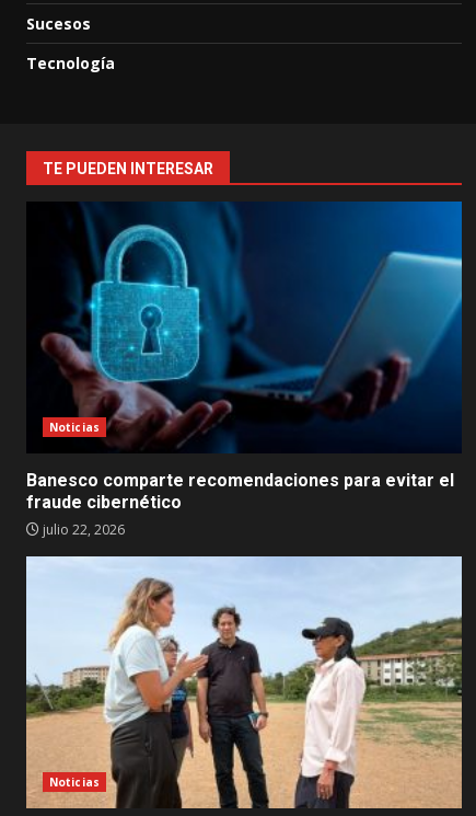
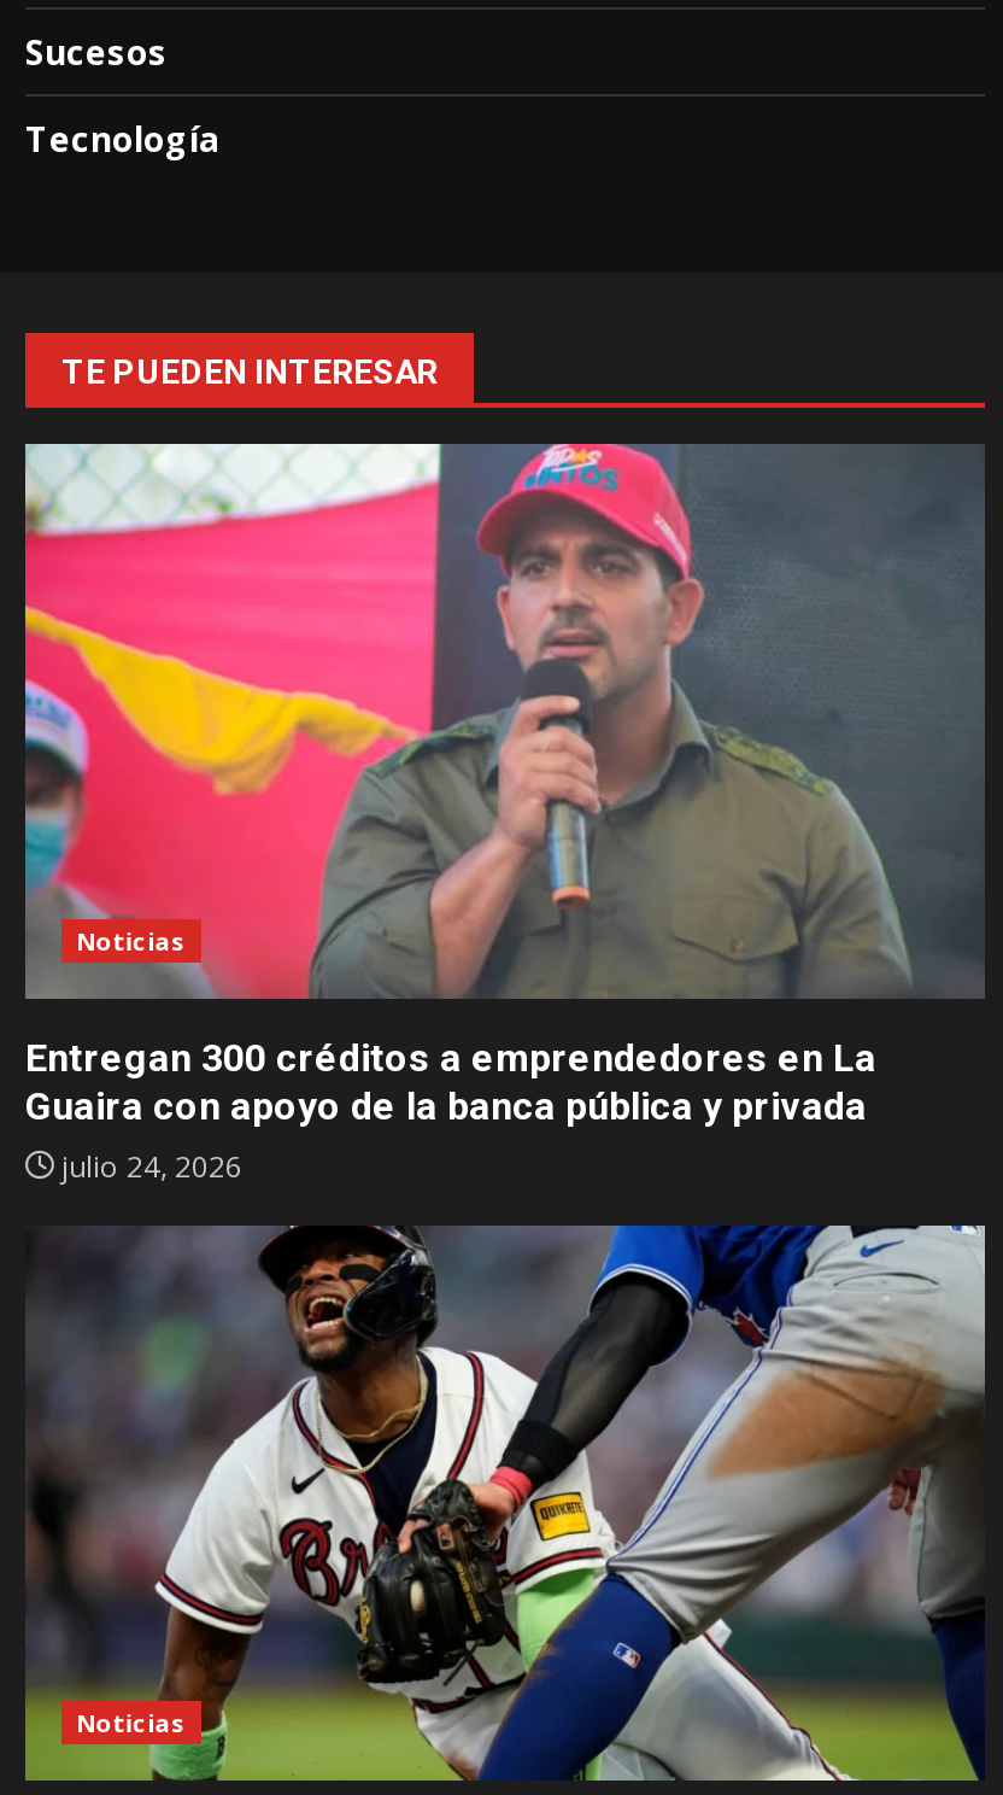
- [image]
- Banesco comparte recomendaciones para evitar el
- fraude cibernético
- julio 22, 2026
+ [image]
+ Entregan 300 créditos a emprendedores en La
+ Guaira con apoyo de la banca pública y privada
+ julio 24, 2026

- [image]
+ [image]
